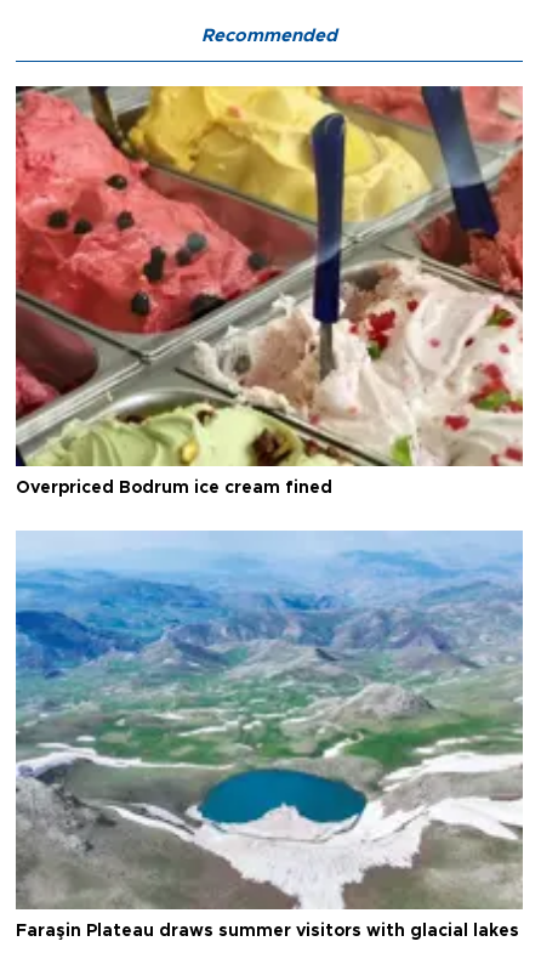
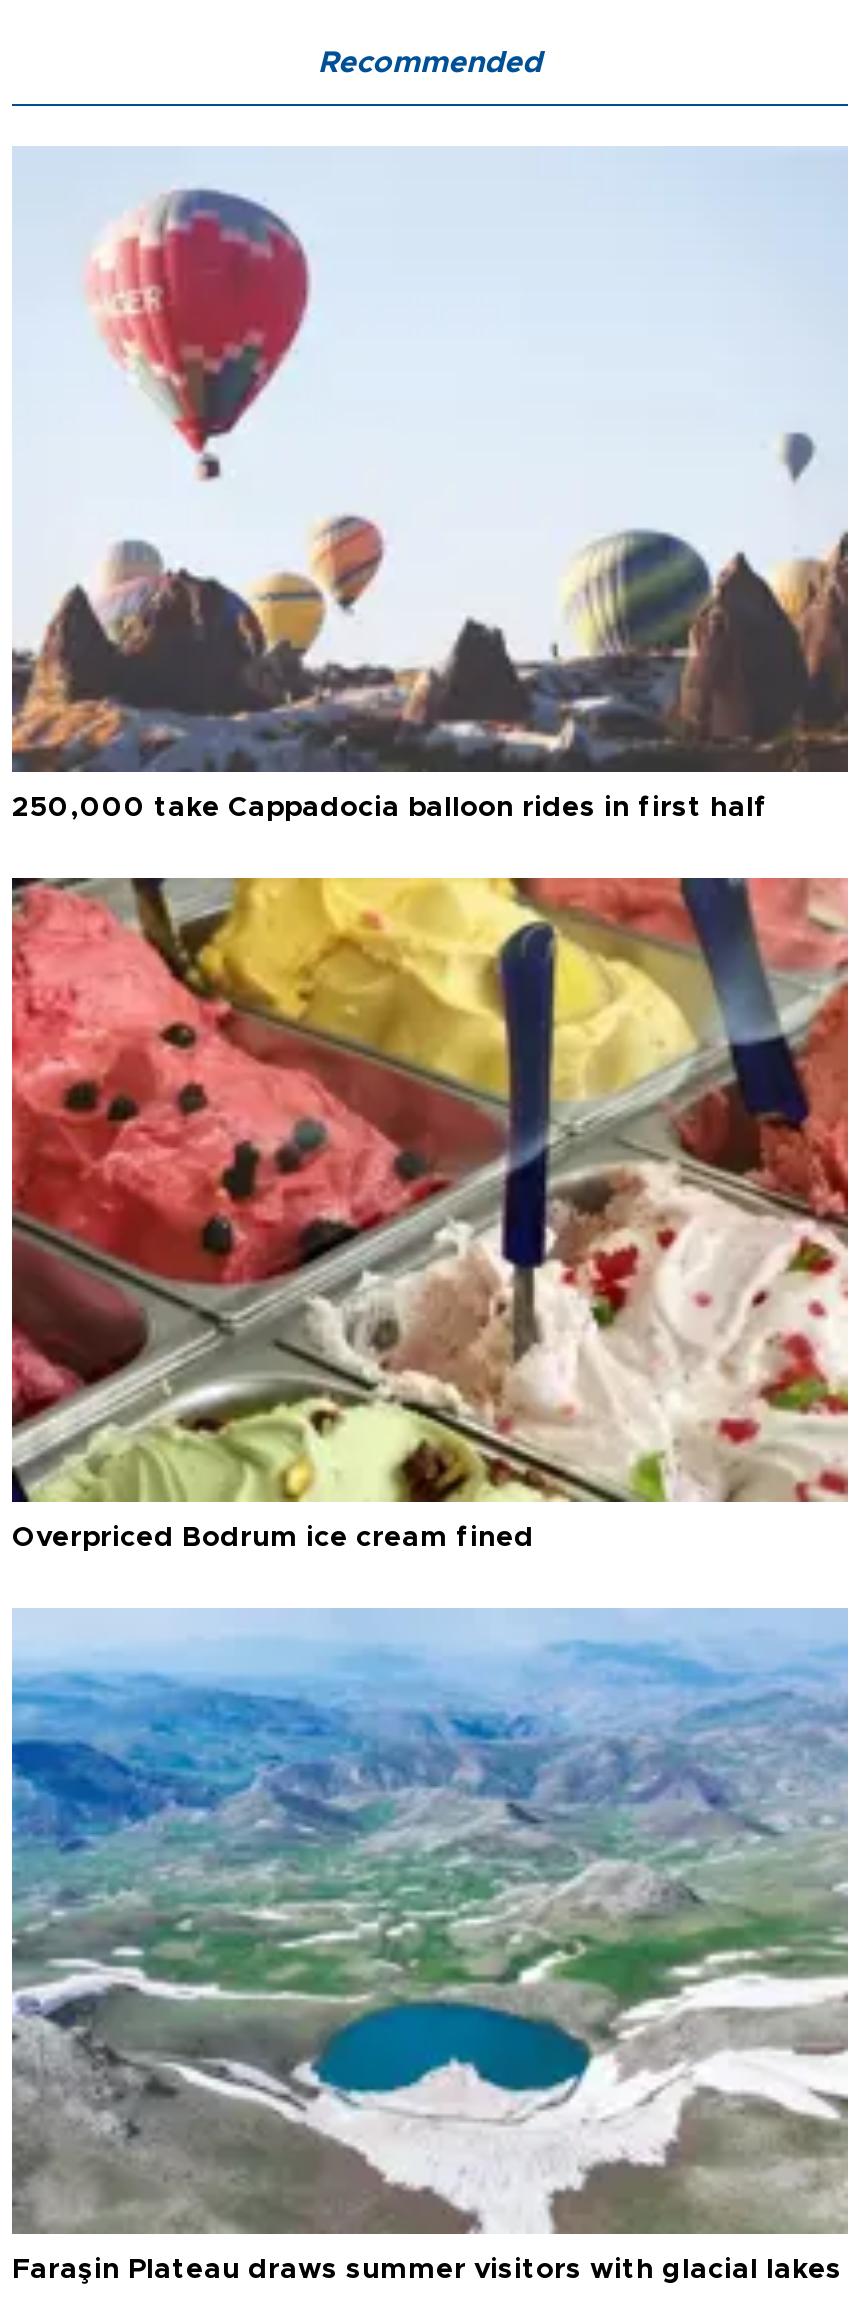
+ [image]
+ 250,000 take Cappadocia balloon rides in first half
